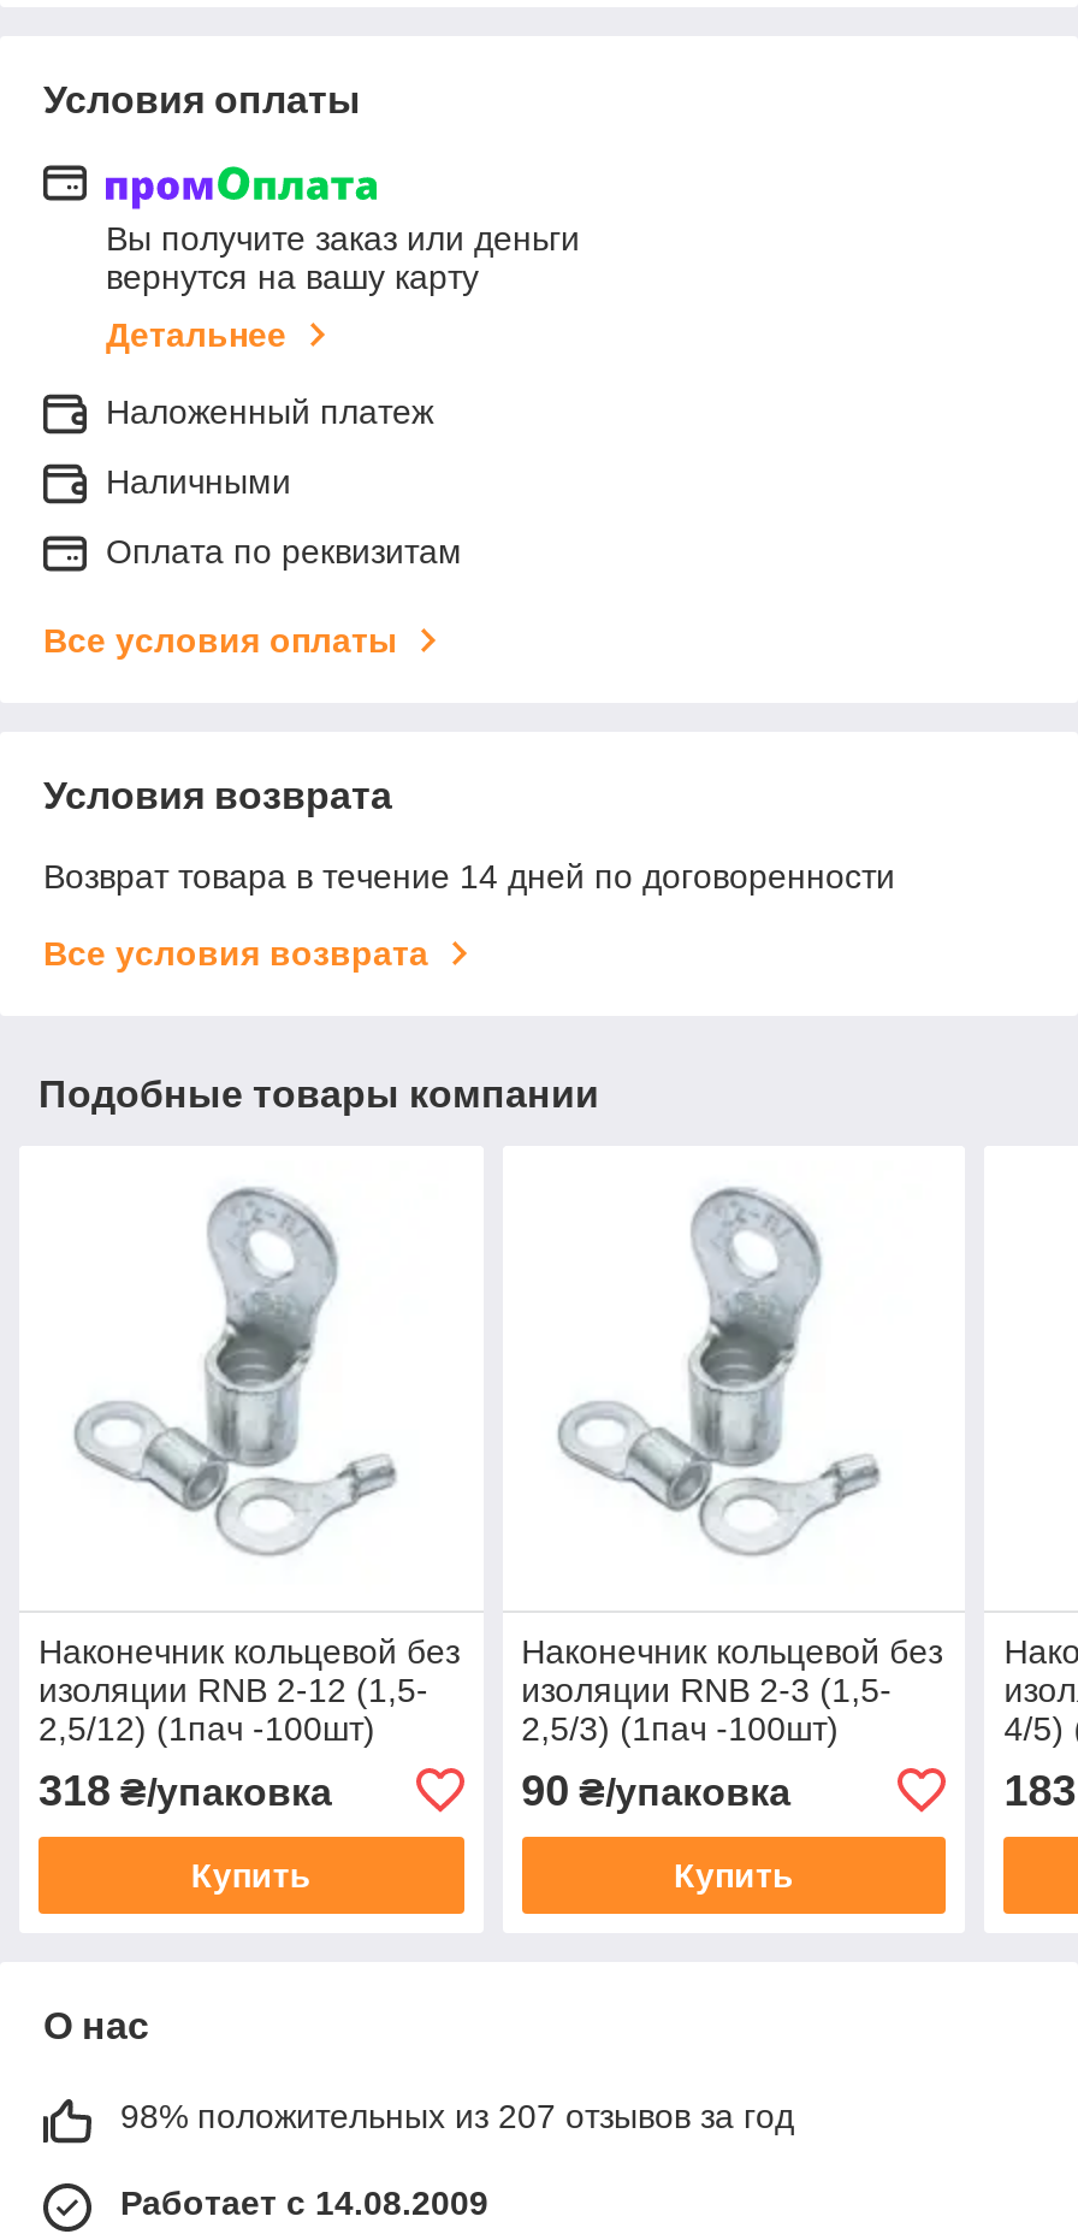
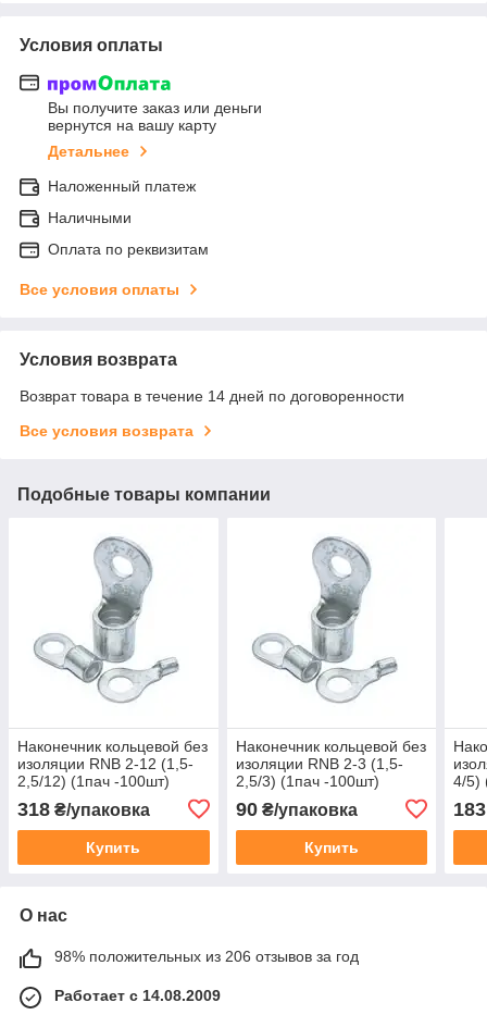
- 98% положительных из 207 отзывов за год
+ 98% положительных из 206 отзывов за год
